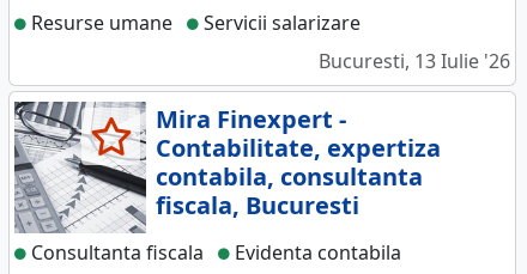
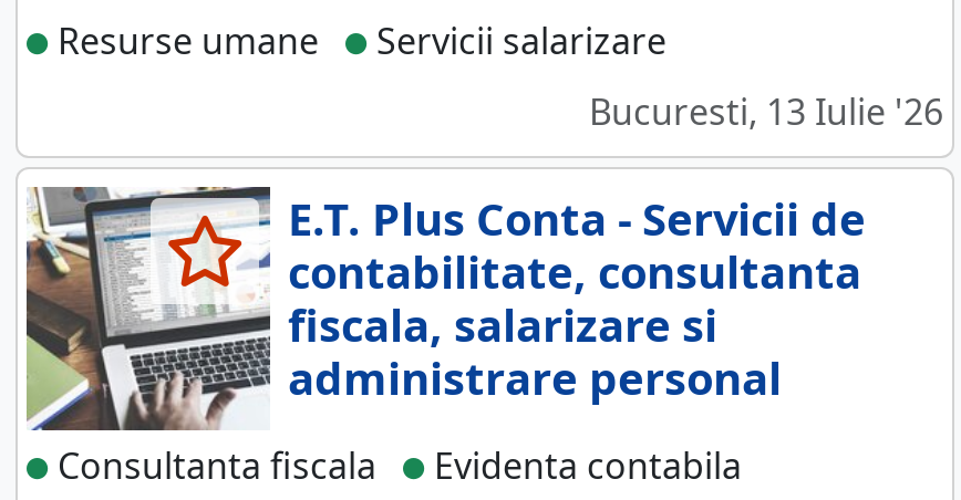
- [image]
- Mira Finexpert -
- Contabilitate, expertiza
- contabila, consultanta
- fiscala, Bucuresti
+ [image]
+ E.T. Plus Conta - Servicii de
+ contabilitate, consultanta
+ fiscala, salarizare si
+ administrare personal
